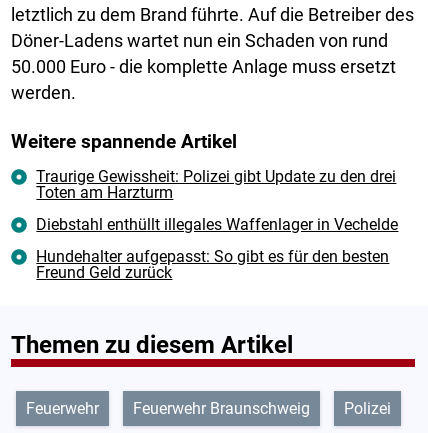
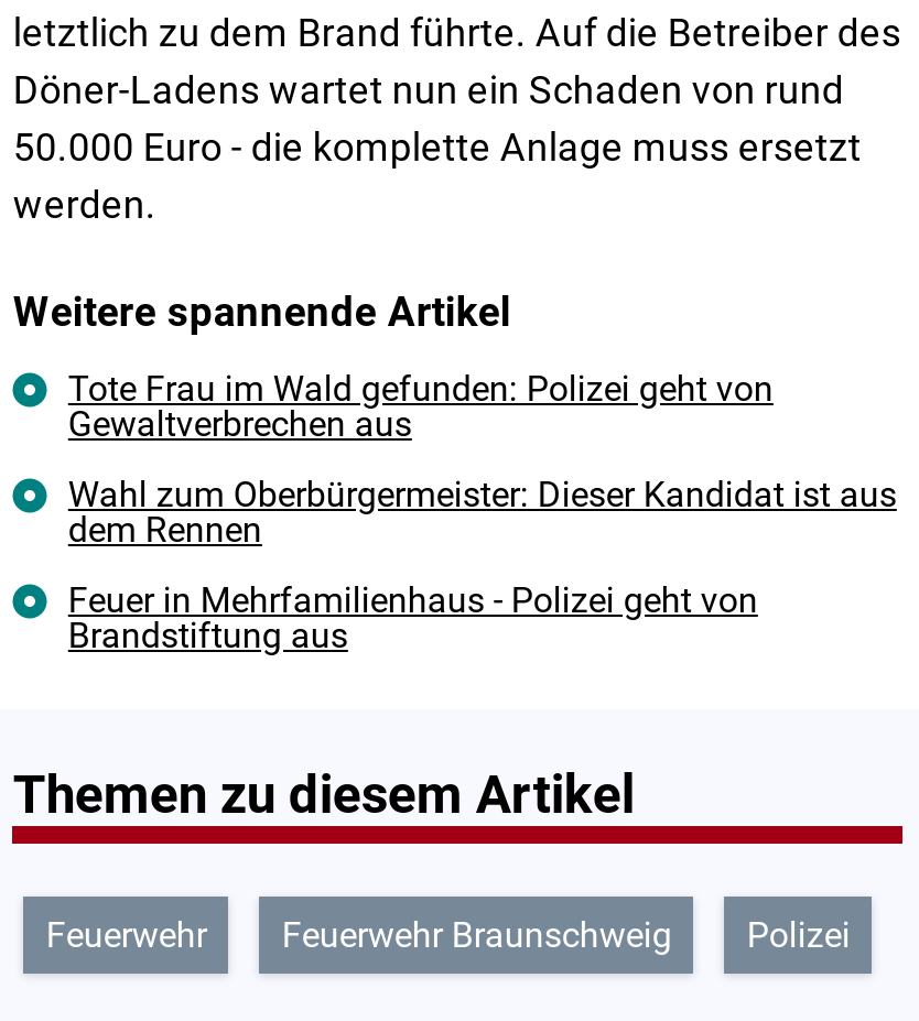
- Traurige Gewissheit: Polizei gibt Update zu den drei
- Toten am Harzturm
+ Tote Frau im Wald gefunden: Polizei geht von
+ Gewaltverbrechen aus

- Diebstahl enthüllt illegales Waffenlager in Vechelde
+ Wahl zum Oberbürgermeister: Dieser Kandidat ist aus
+ dem Rennen

- Hundehalter aufgepasst: So gibt es für den besten
- Freund Geld zurück
+ Feuer in Mehrfamilienhaus - Polizei geht von
+ Brandstiftung aus
